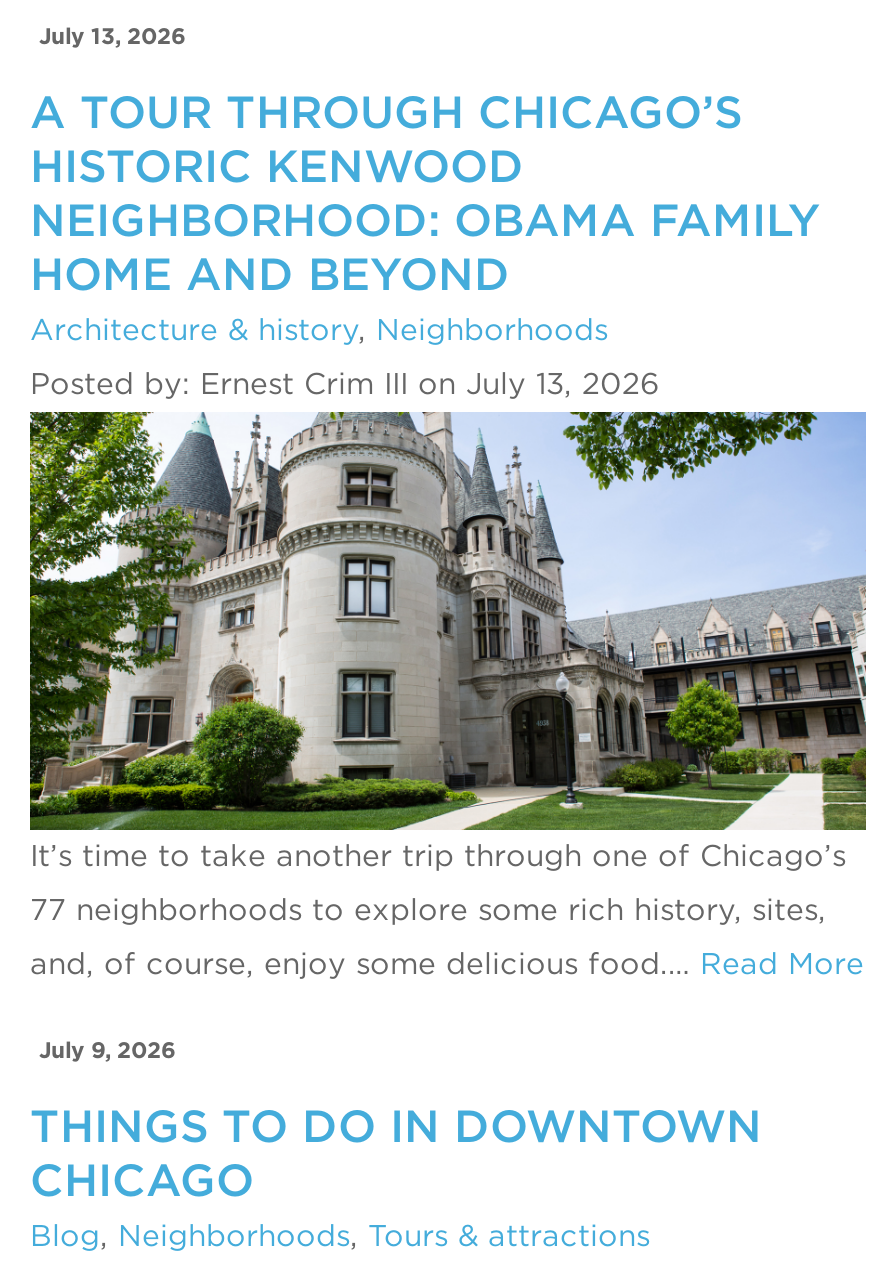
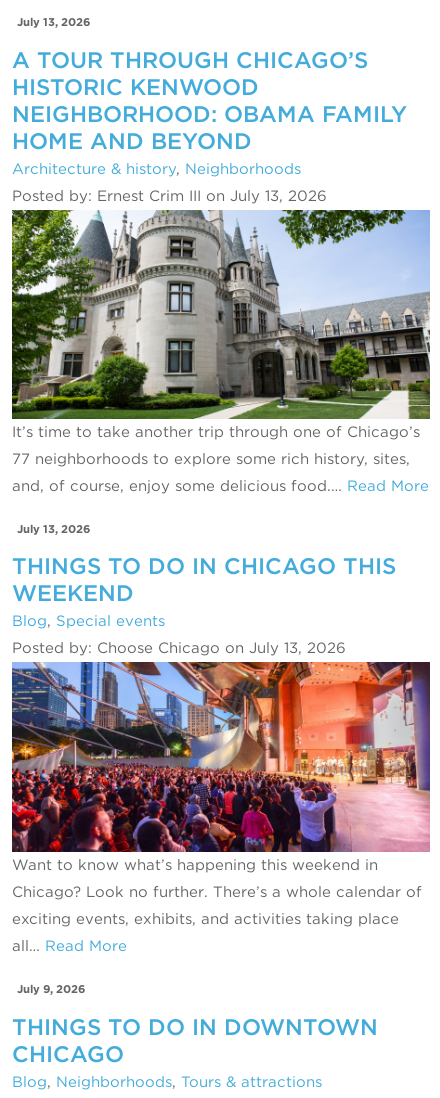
+ [image]
+ Want to know what’s happening this weekend in
+ Chicago? Look no further. There’s a whole calendar of
+ exciting events, exhibits, and activities taking place
+ all… Read More

+ July 13, 2026
+ THINGS TO DO IN CHICAGO THIS
+ WEEKEND
+ Blog, Special events
+ Posted by: Choose Chicago on July 13, 2026
